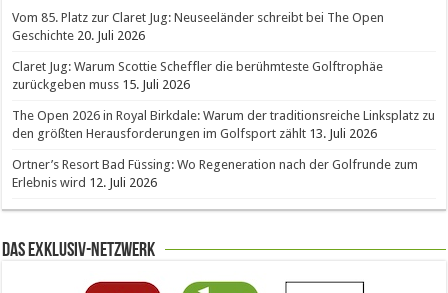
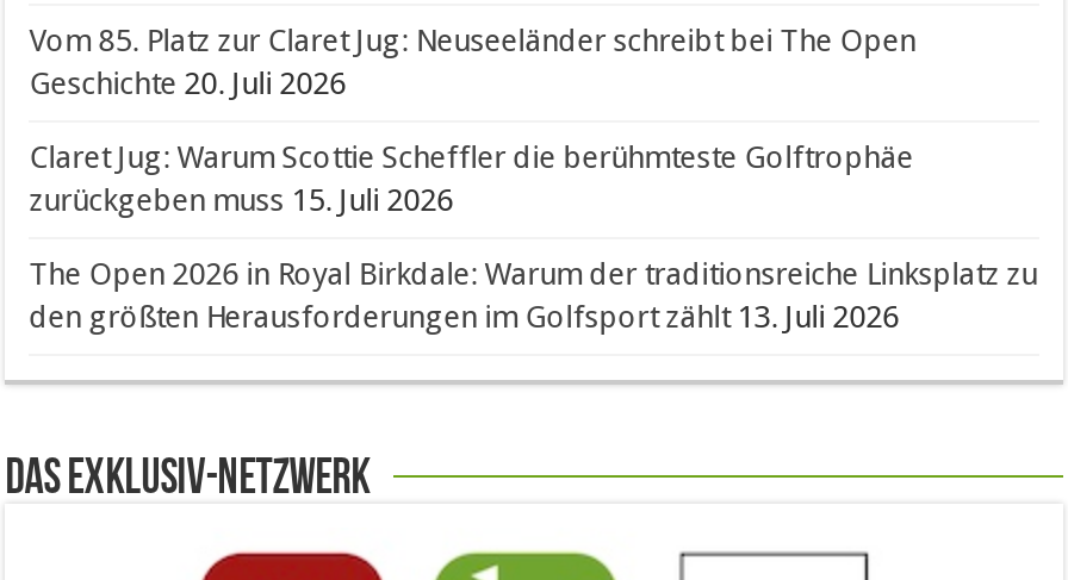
- Ortner’s Resort Bad Füssing: Wo Regeneration nach der Golfrunde zum
- Erlebnis wird 12. Juli 2026
